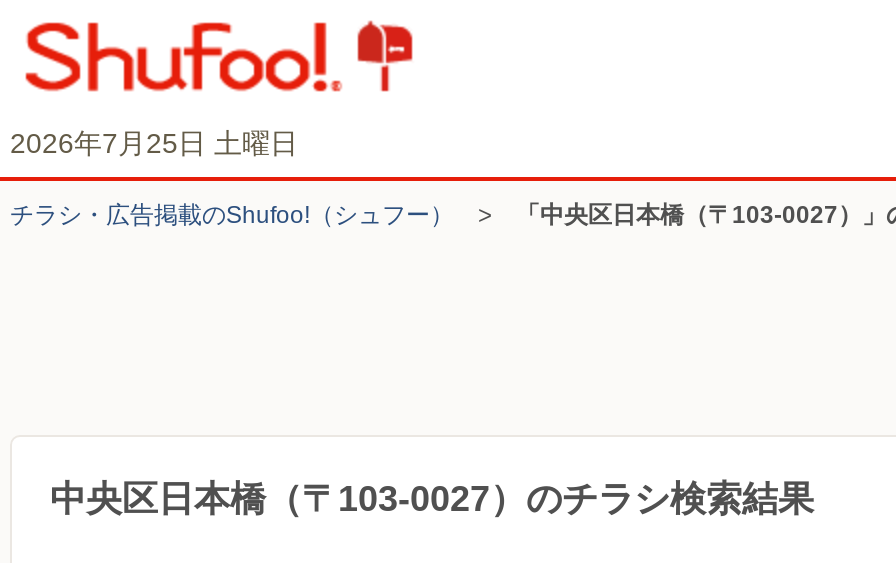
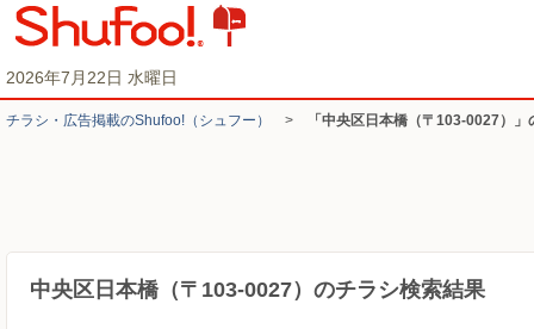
- 2026年7月25日 土曜日
+ 2026年7月22日 水曜日
